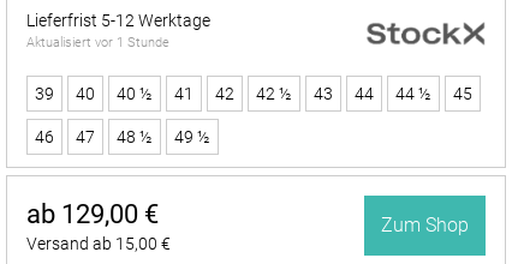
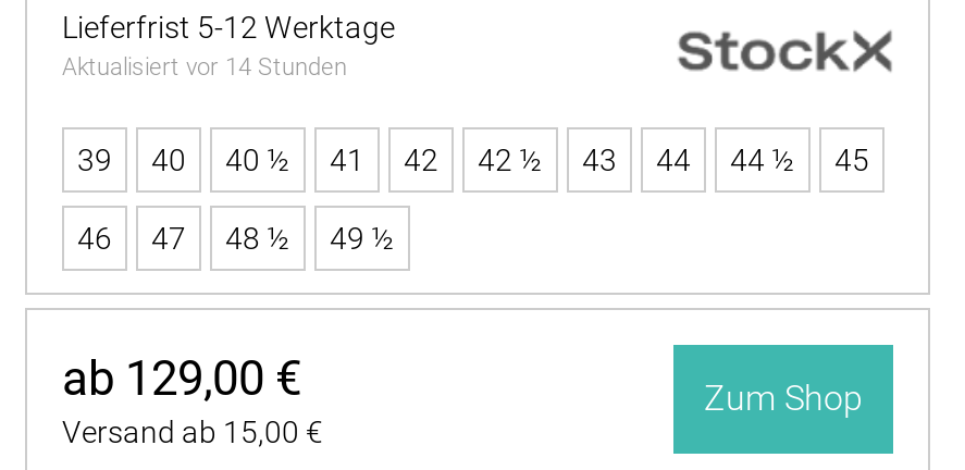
- Aktualisiert vor 1 Stunde
+ Aktualisiert vor 14 Stunden
